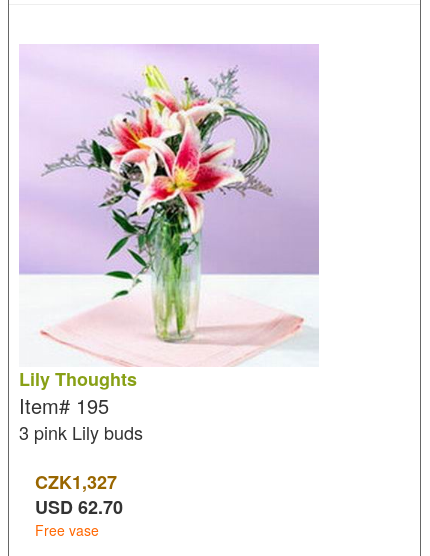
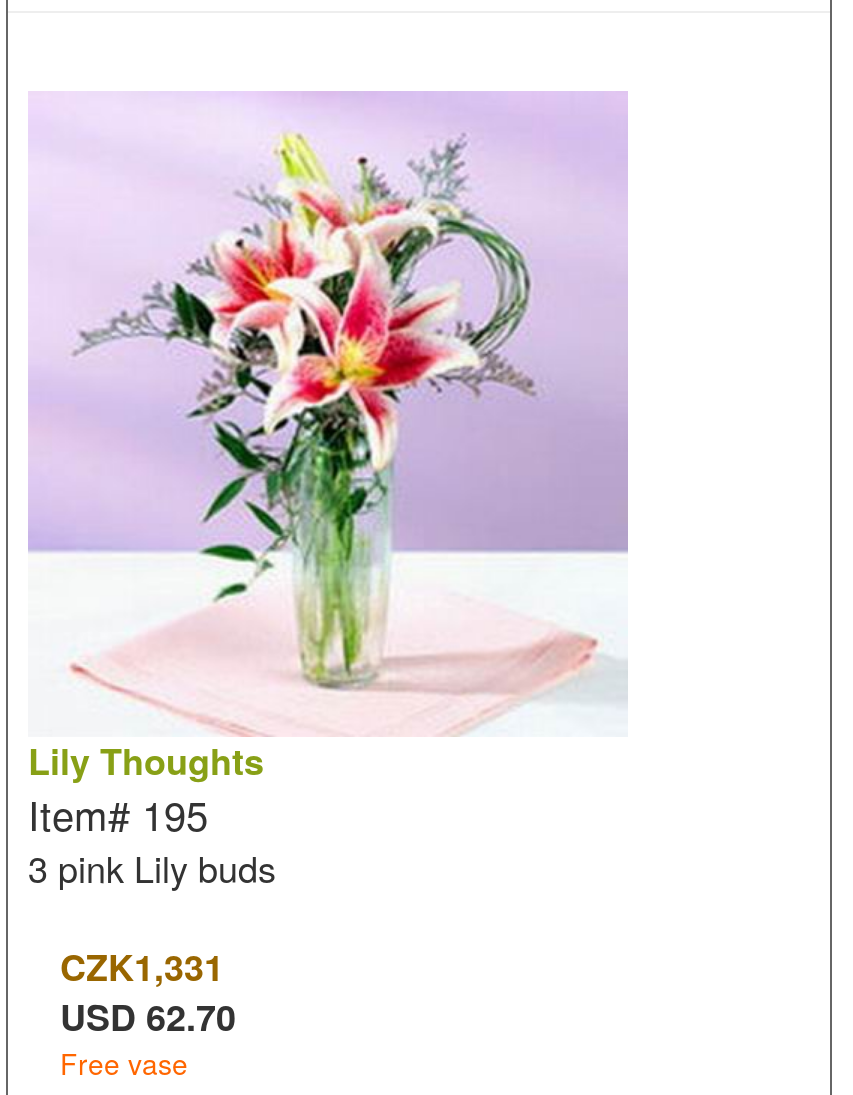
- CZK1,327
+ CZK1,331
